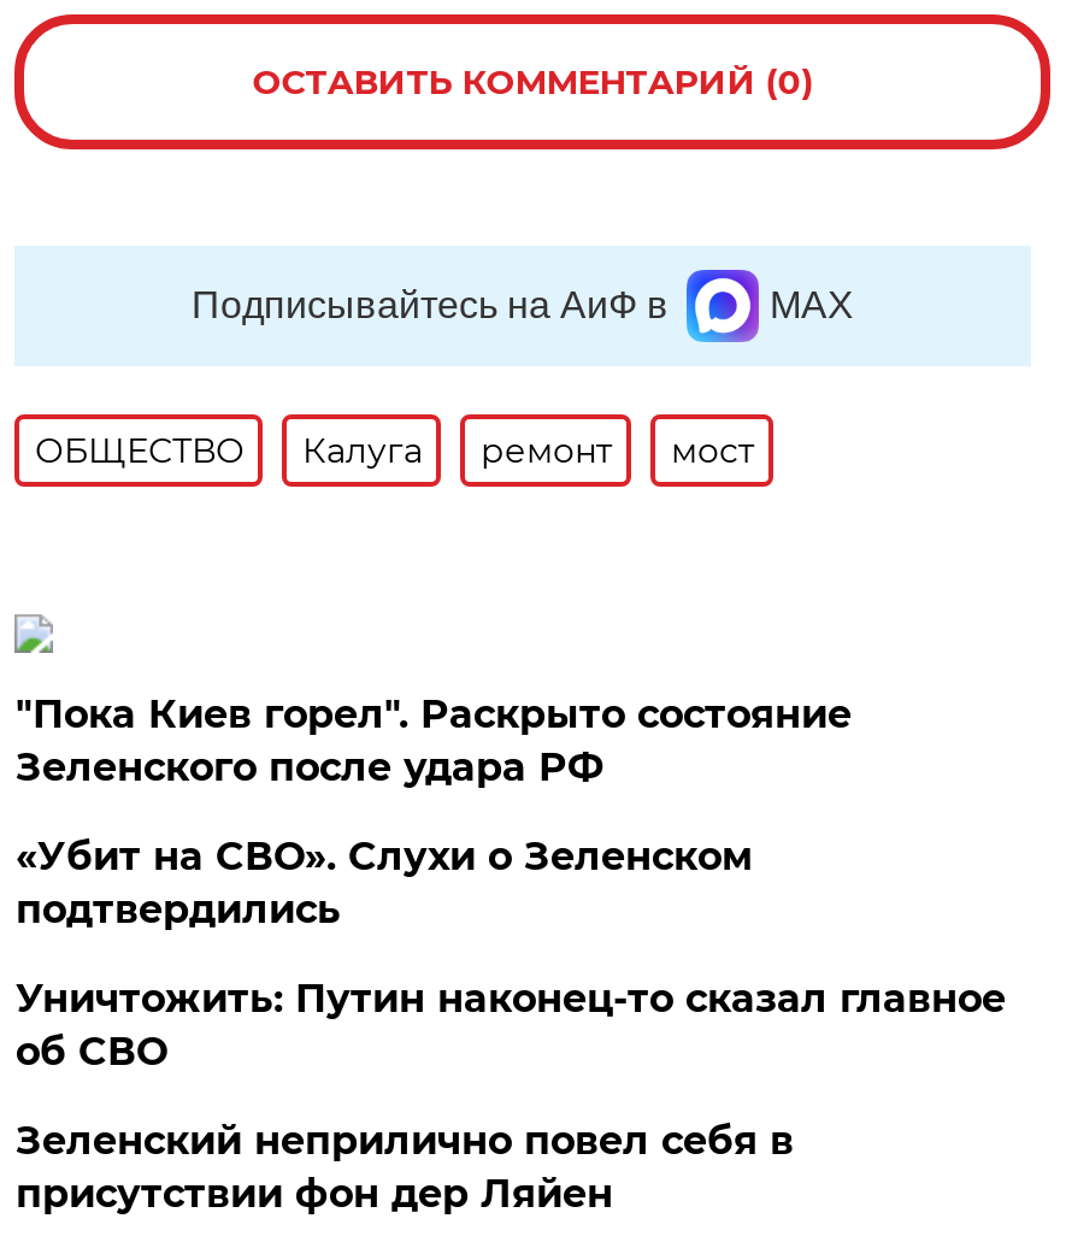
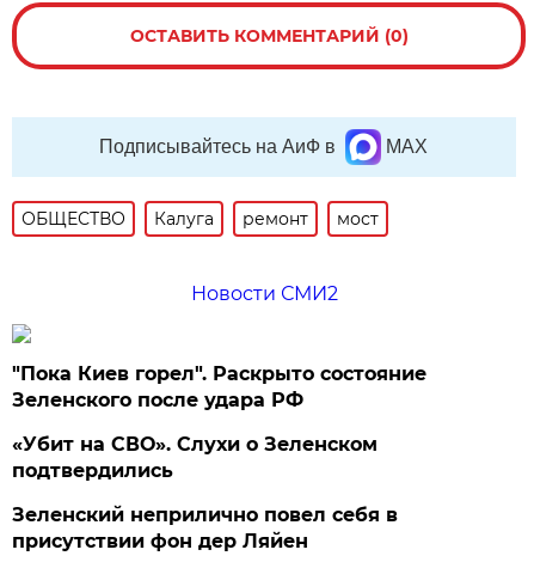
+ Новости СМИ2

moved down: "Пока Киев горел". Раскрыто состояние | Зеленского после удара РФ | «Убит на СВО». Слухи о Зеленском | подтвердились

- Уничтожить: Путин наконец-то сказал главное
- об СВО
